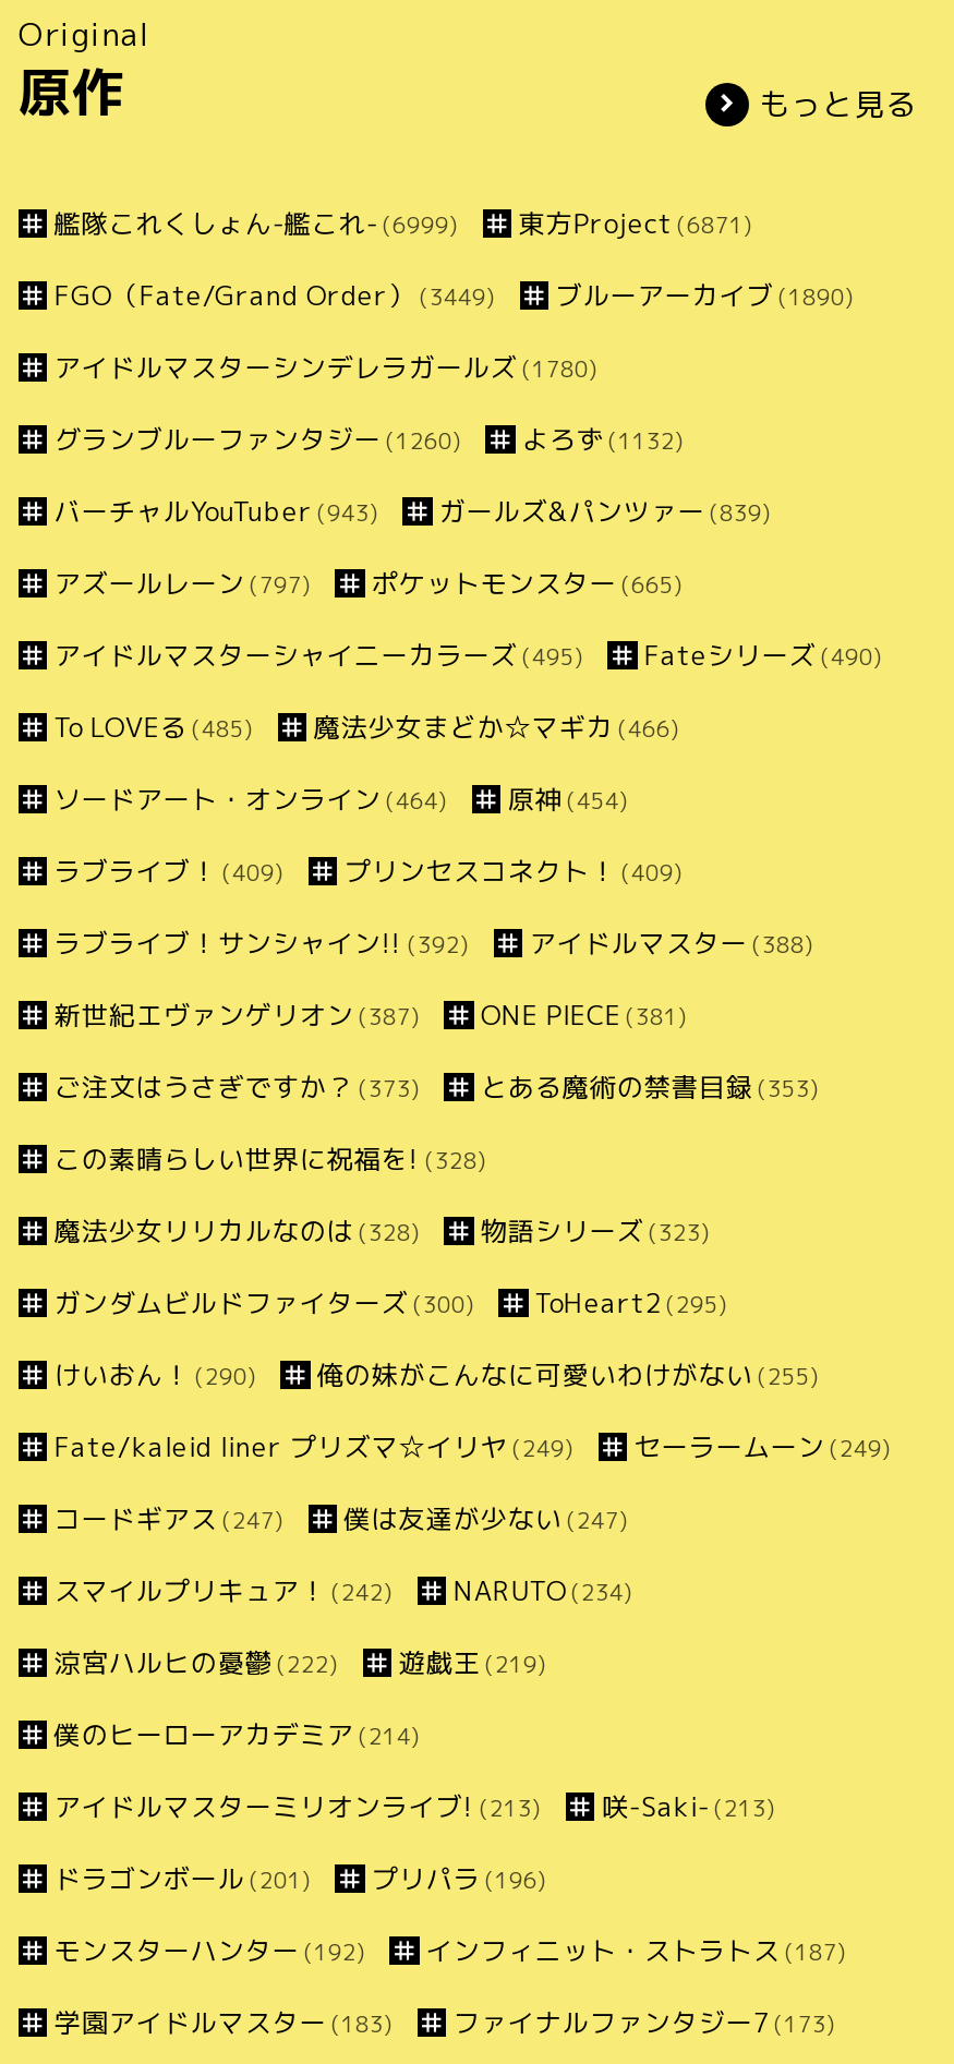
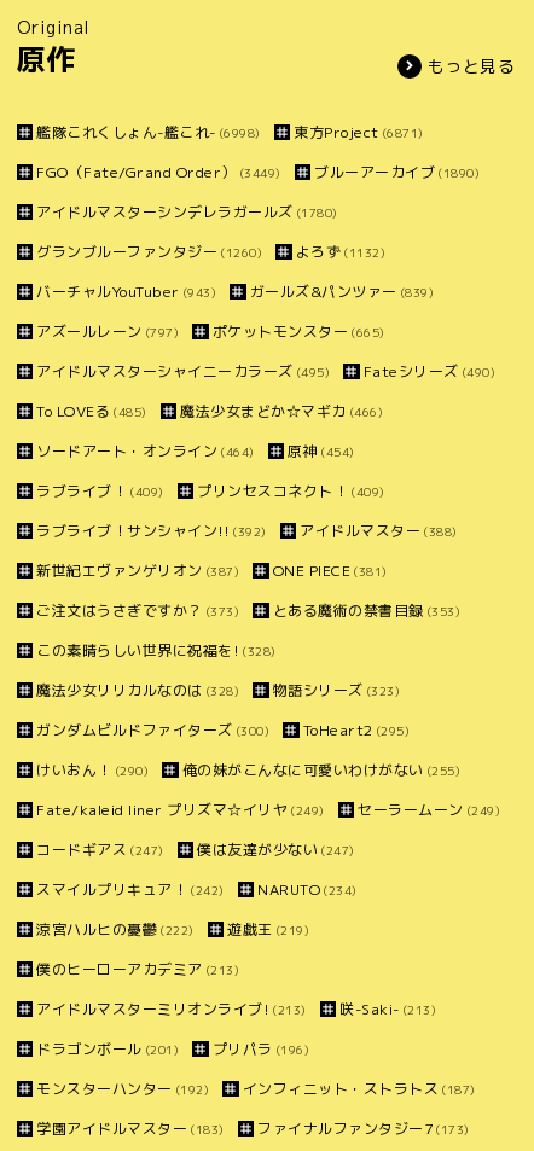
- 艦隊これくしょん-艦これ- (6999)
+ 艦隊これくしょん-艦これ- (6998)

- 僕のヒーローアカデミア (214)
+ 僕のヒーローアカデミア (213)
